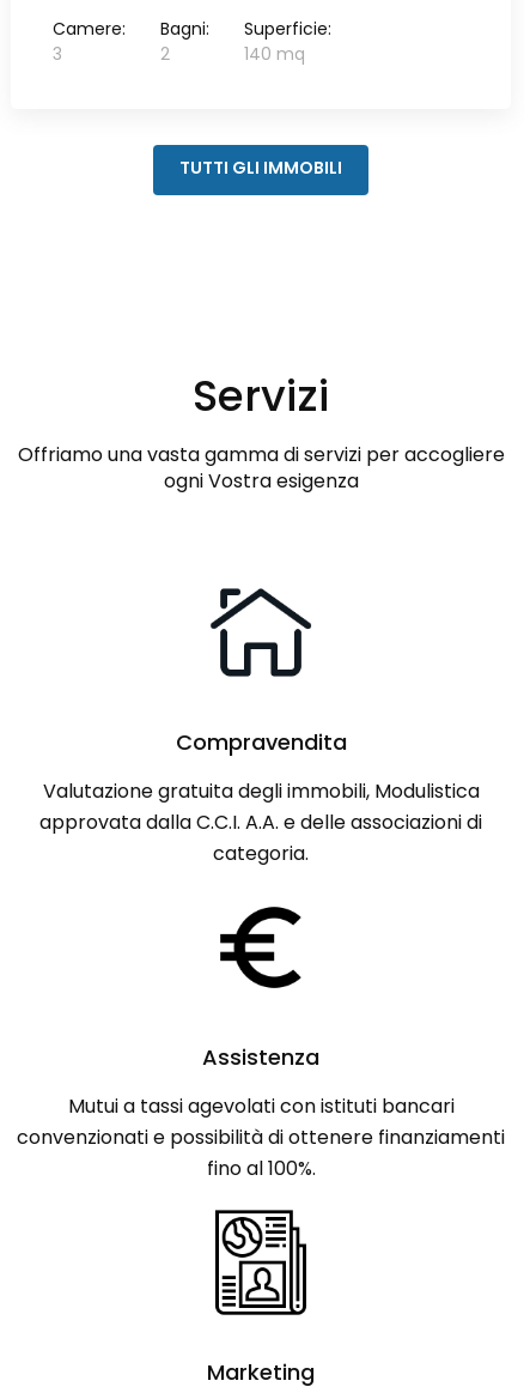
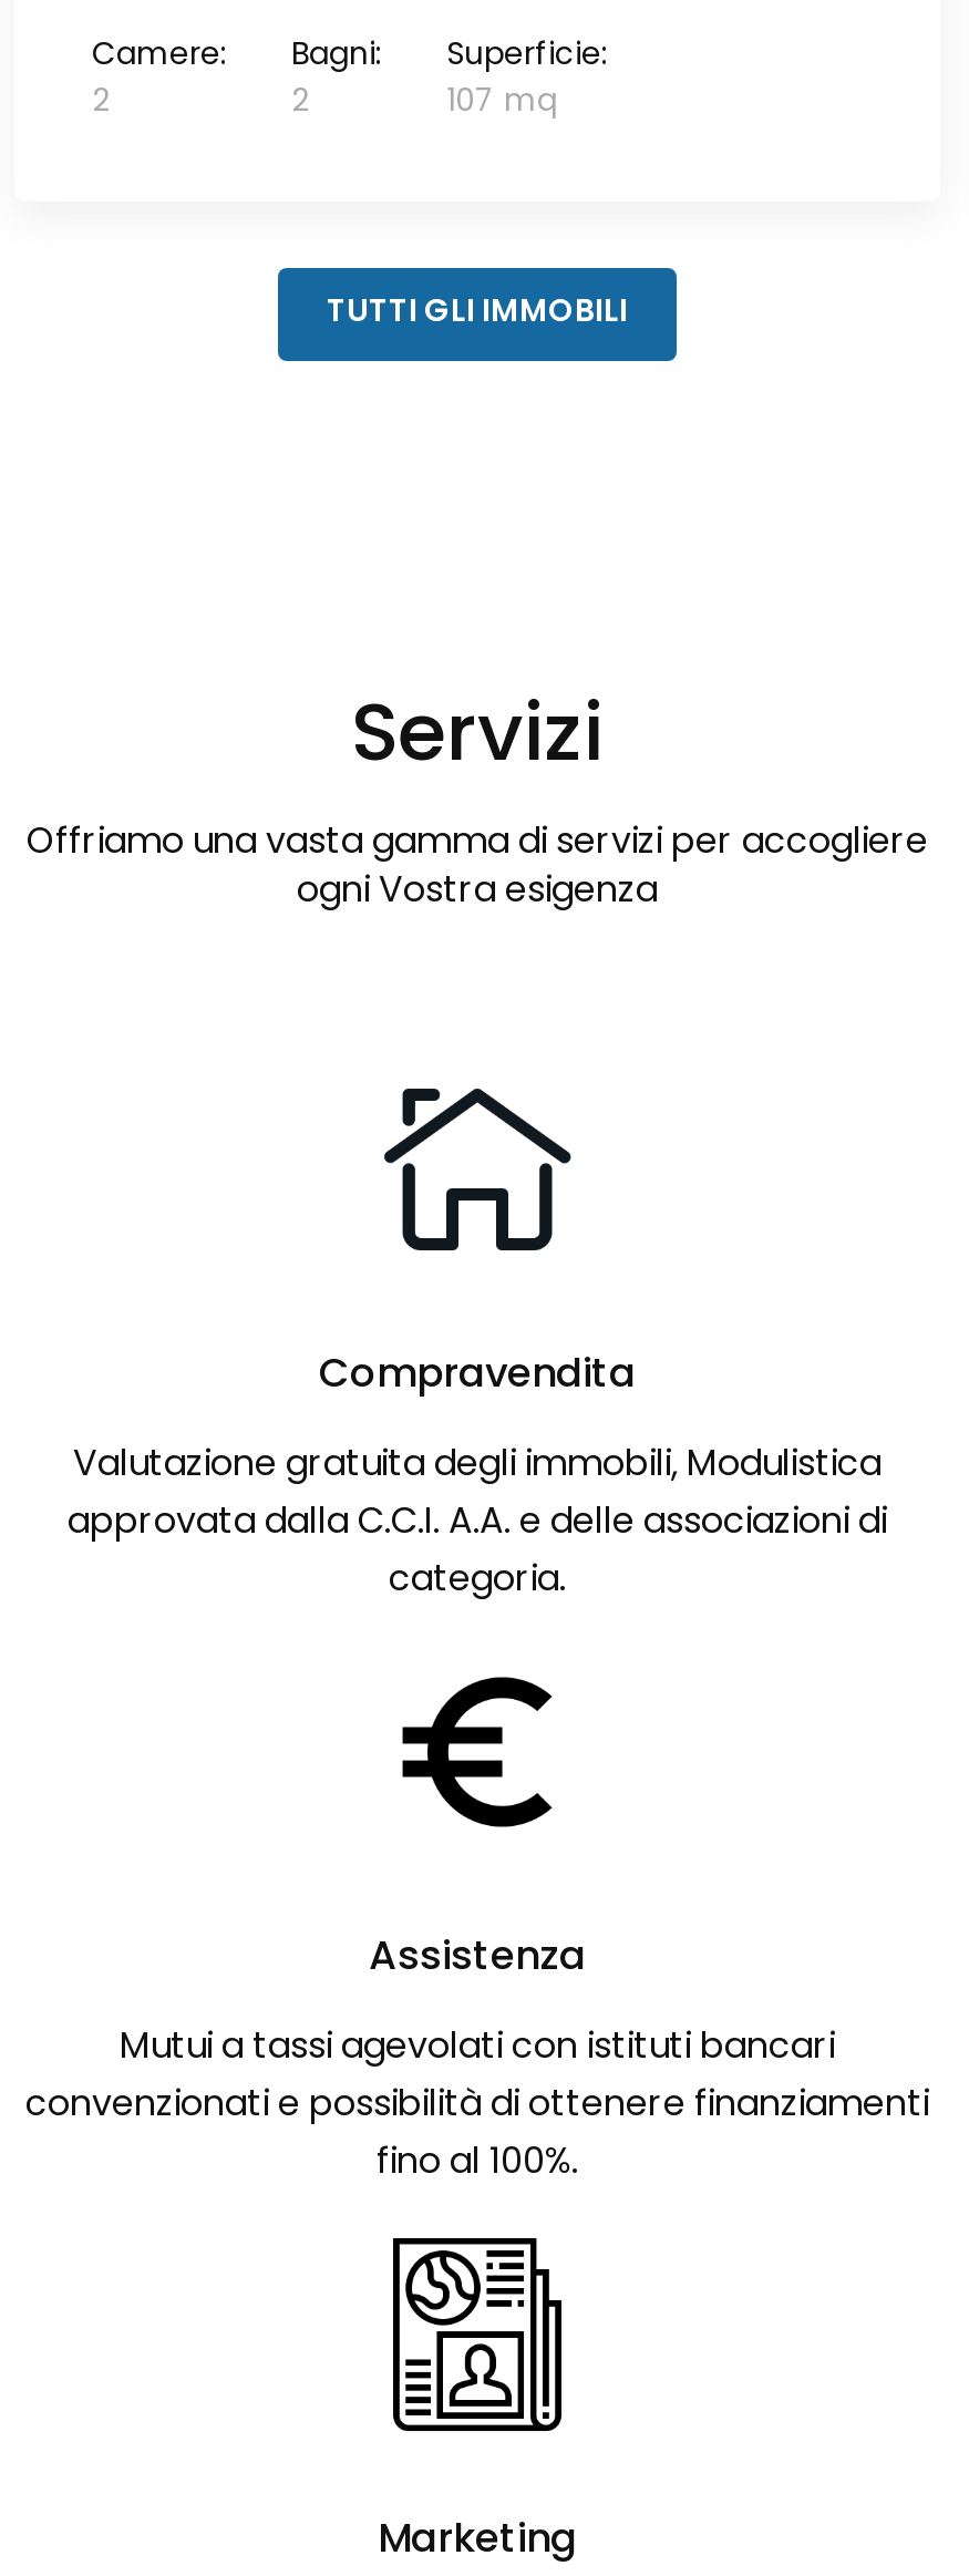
- 3
+ 2

- 140 mq
+ 107 mq
